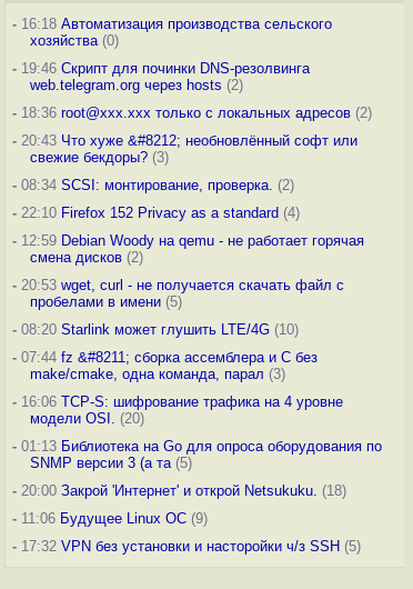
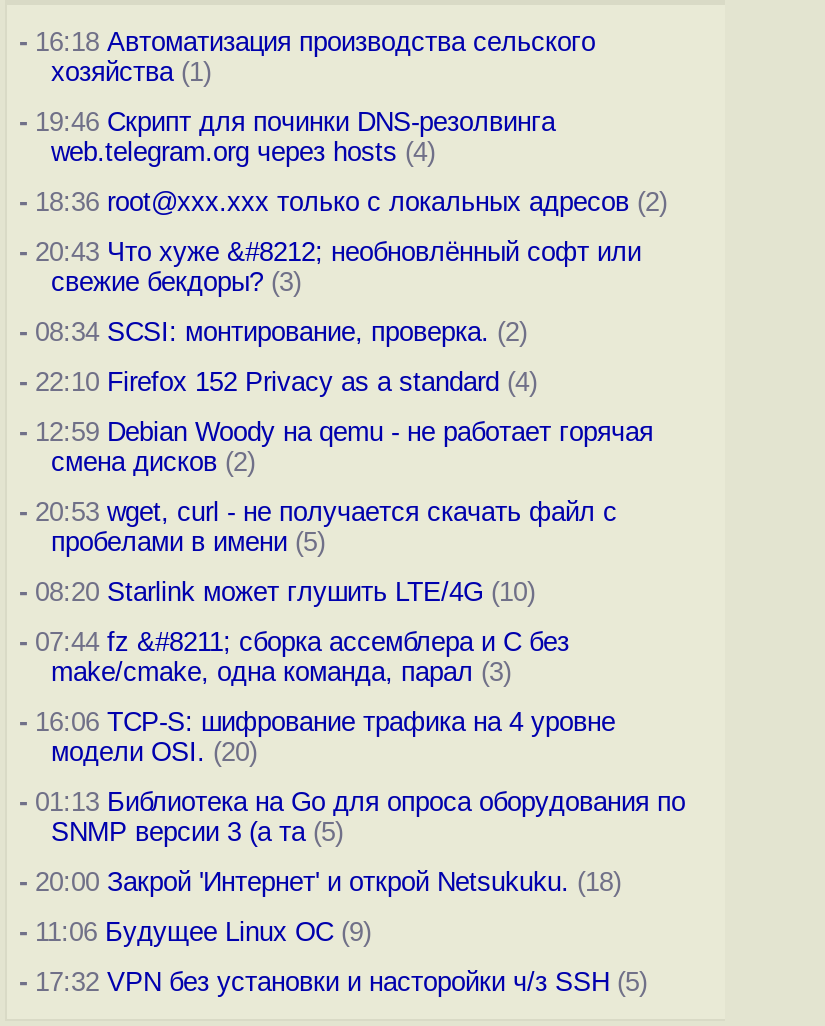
- хозяйства (0)
+ хозяйства (1)

- web.telegram.org через hosts (2)
+ web.telegram.org через hosts (4)
